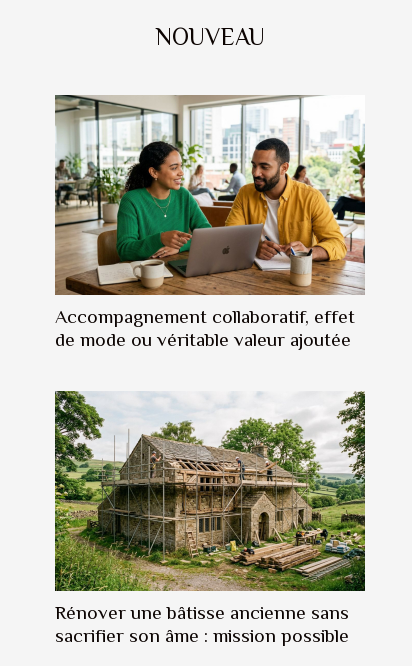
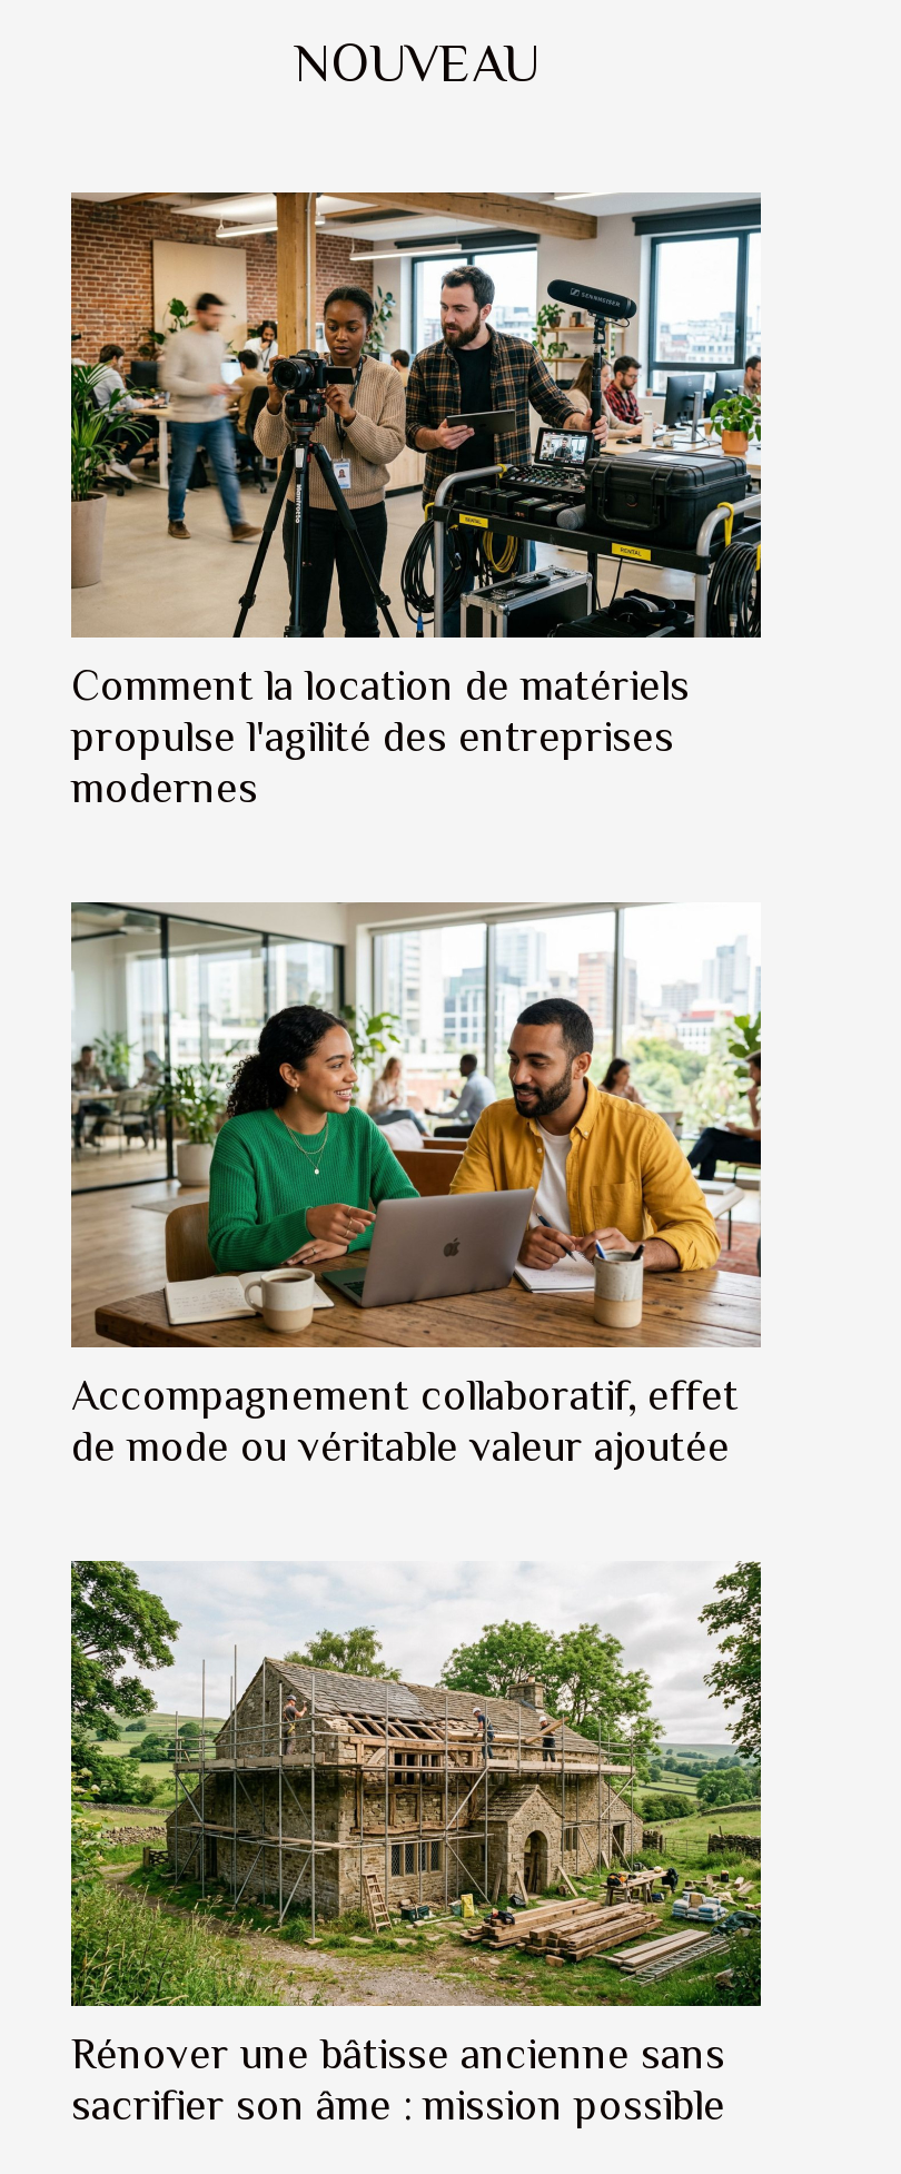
+ [image]
+ Comment la location de matériels
+ propulse l'agilité des entreprises
+ modernes
